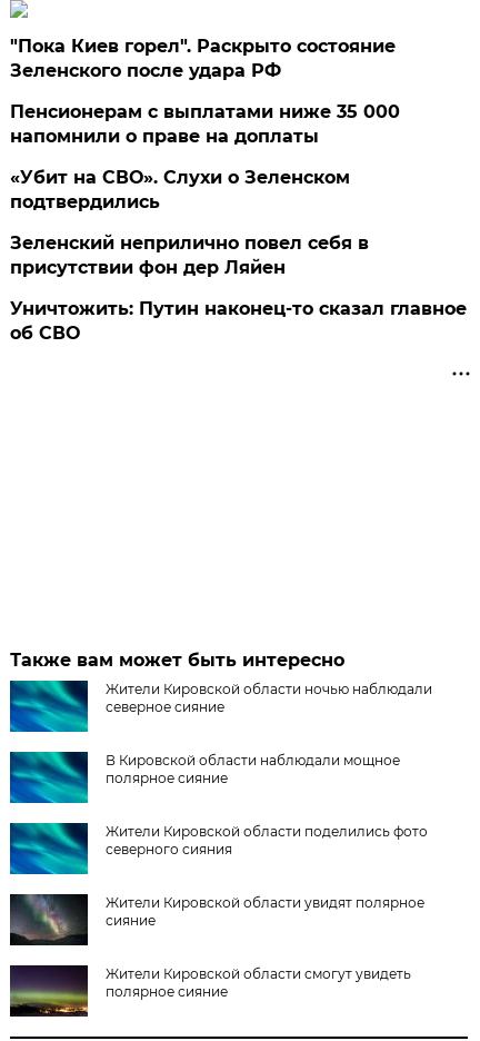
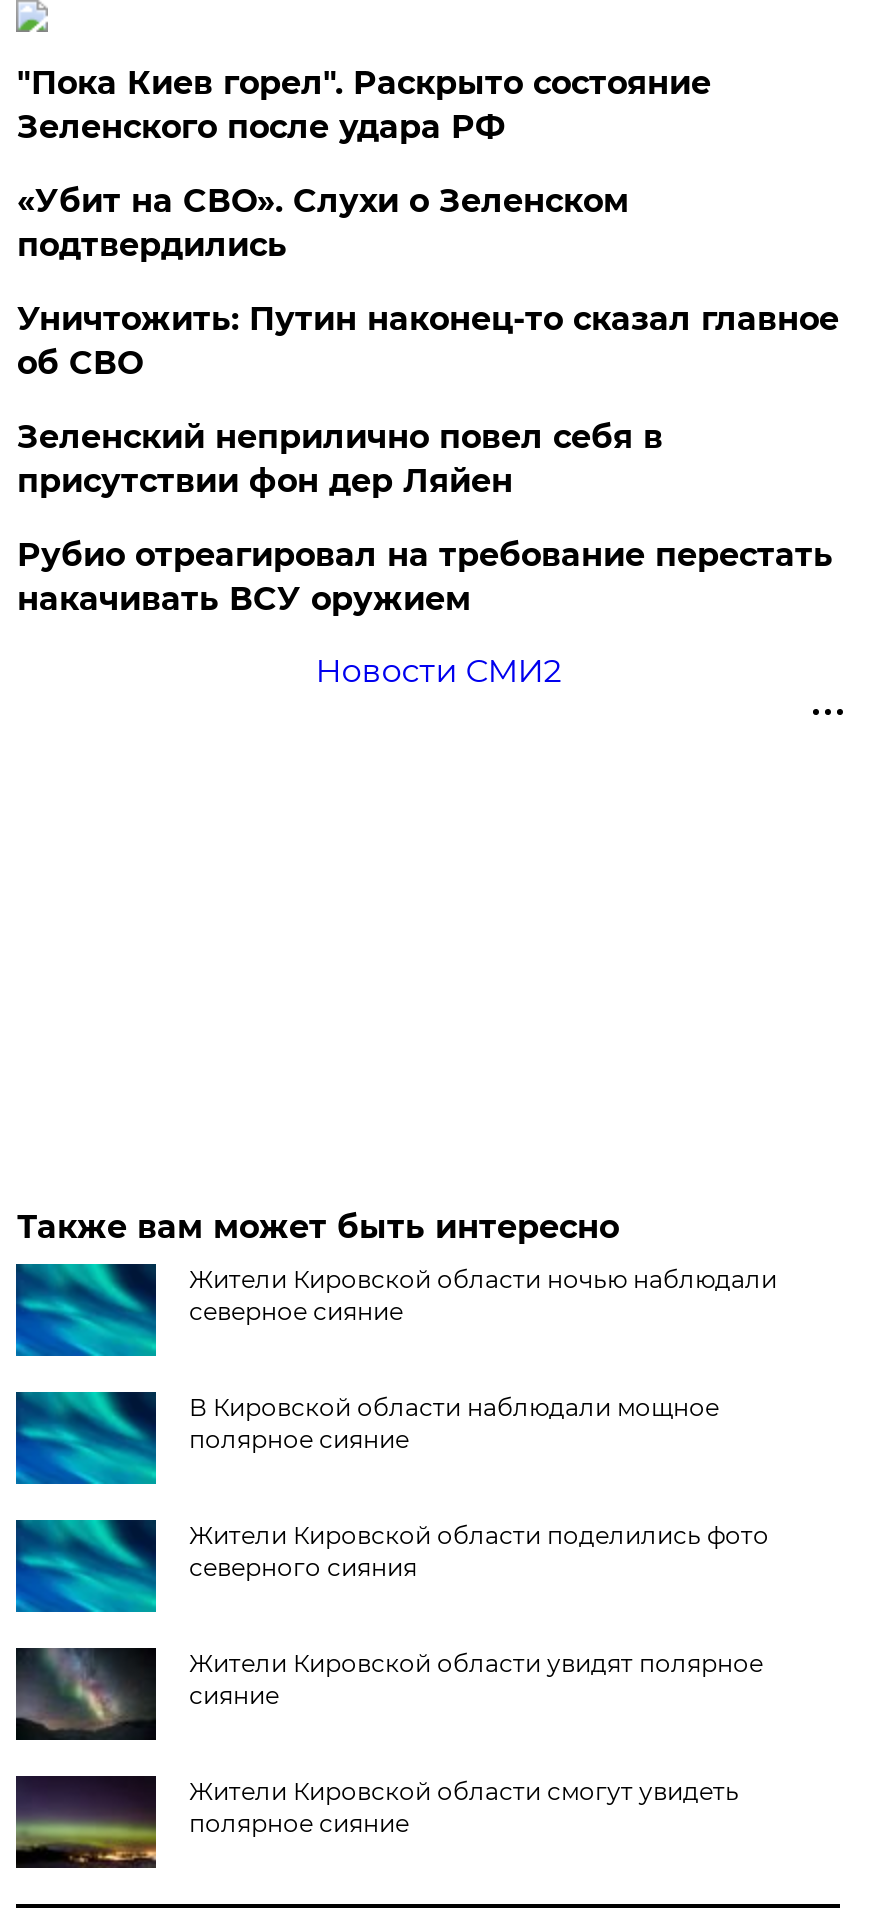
- Пенсионерам с выплатами ниже 35 000
- напомнили о праве на доплаты

moved up: «Убит на СВО». Слухи о Зеленском | подтвердились

+ Рубио отреагировал на требование перестать
+ накачивать ВСУ оружием
+ Новости СМИ2

moved up: Уничтожить: Путин наконец-то сказал главное | об СВО
